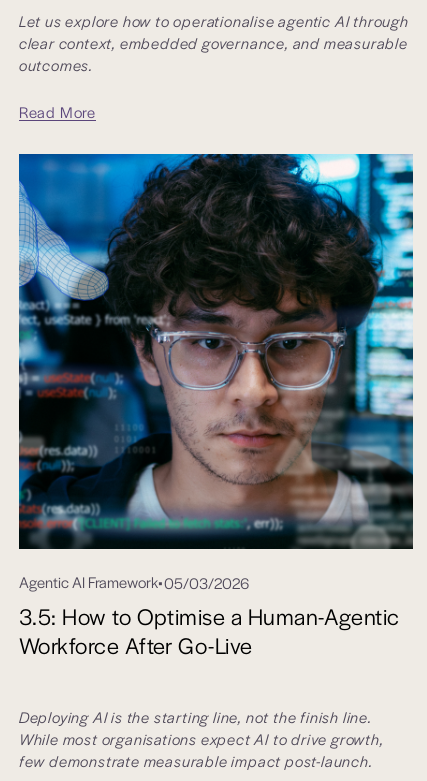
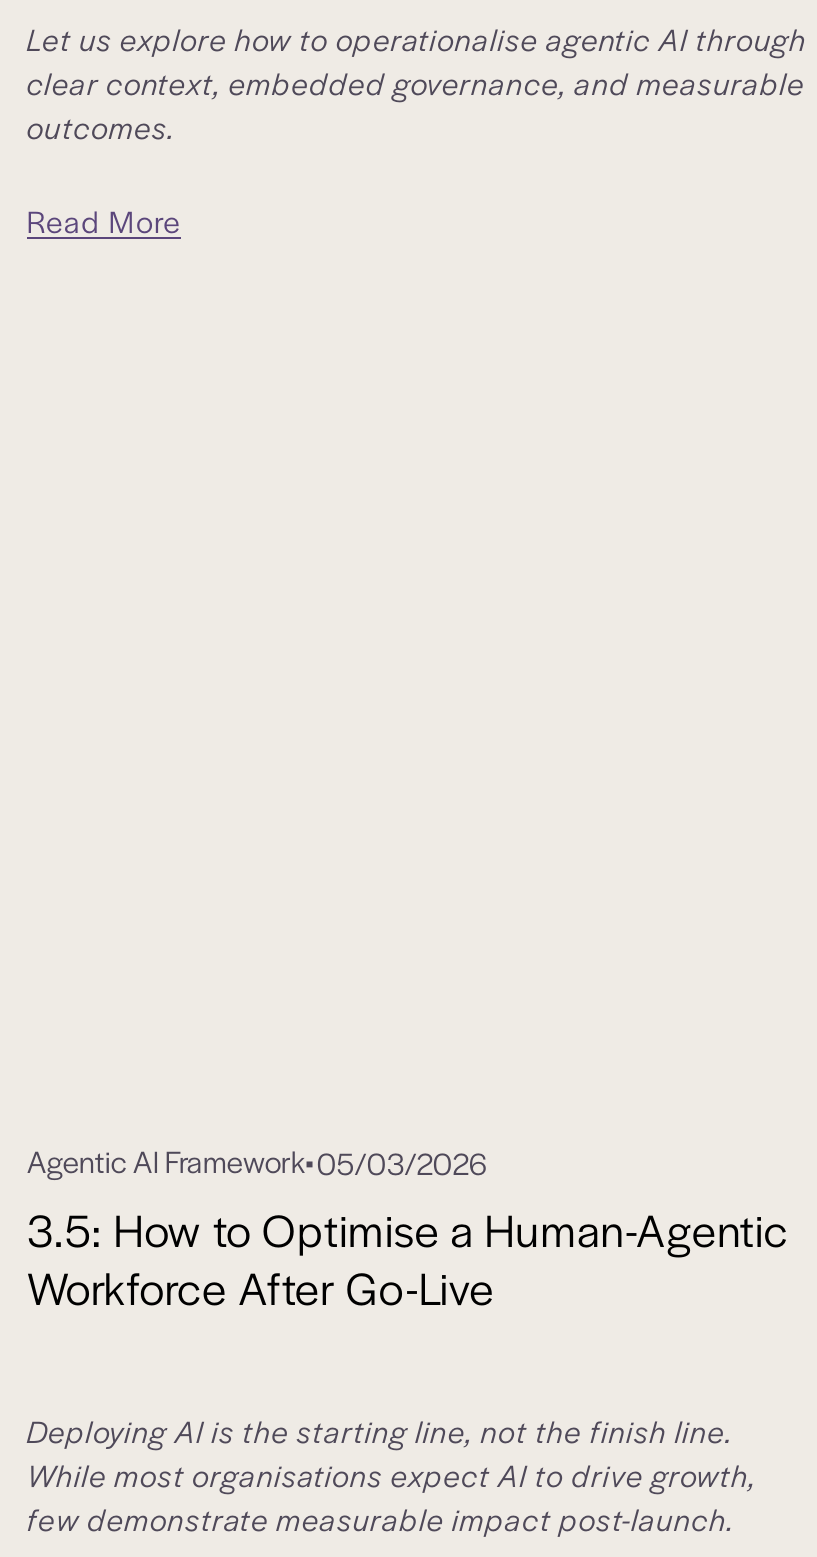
- [image]
